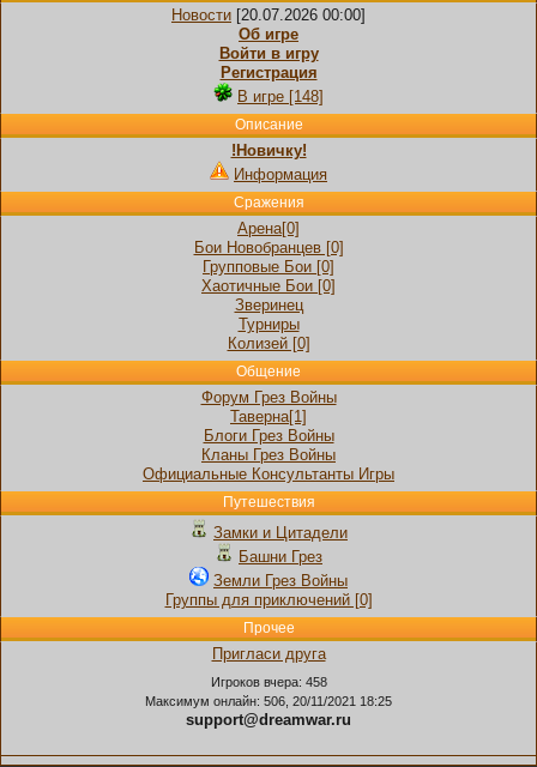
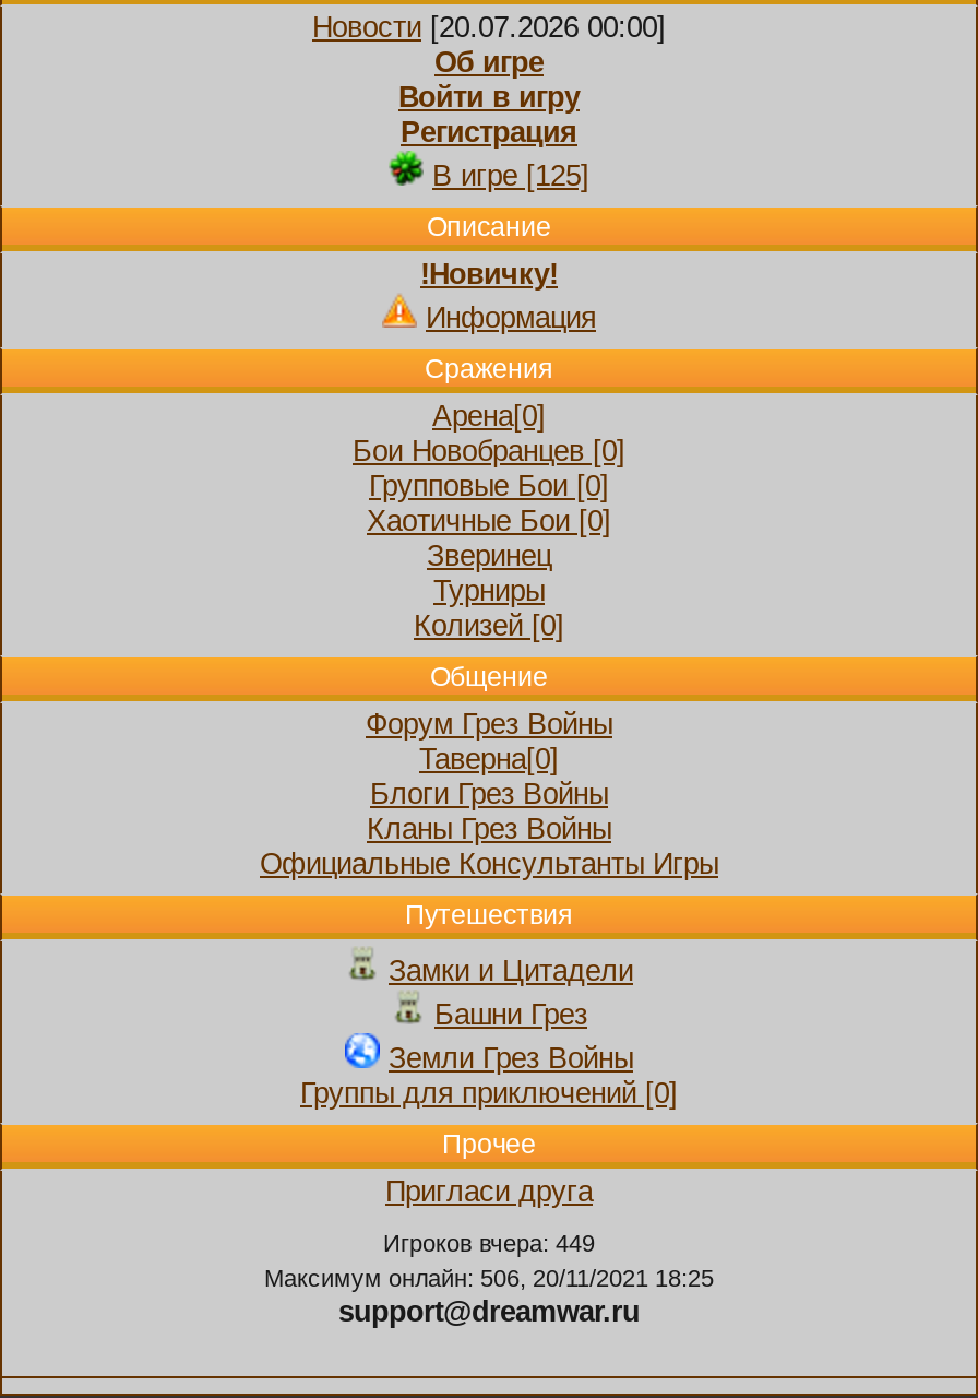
- В игре [148]
+ В игре [125]

- Таверна[1]
+ Таверна[0]

- Игроков вчера: 458
+ Игроков вчера: 449
